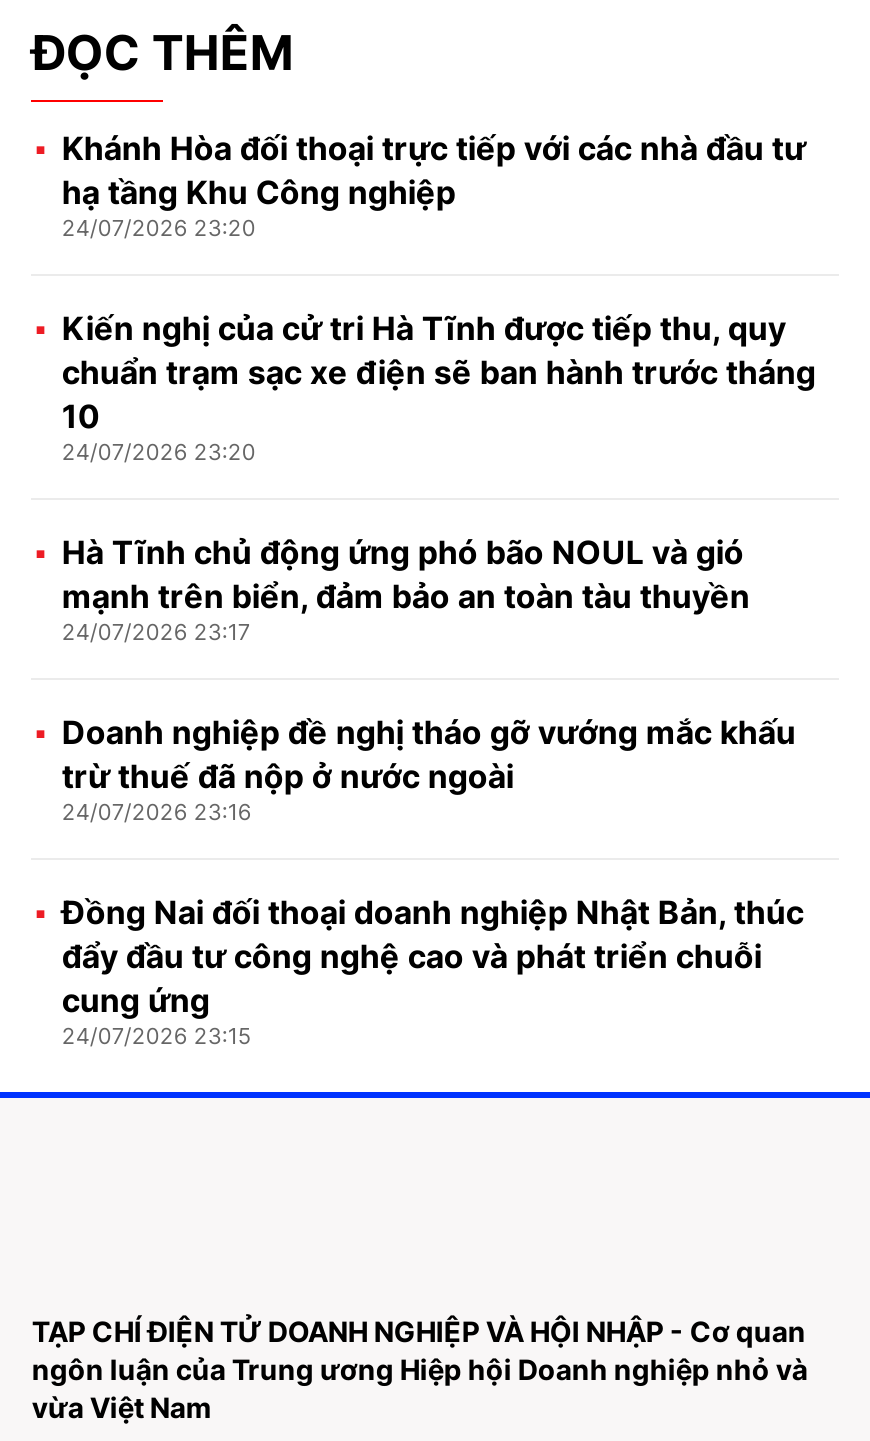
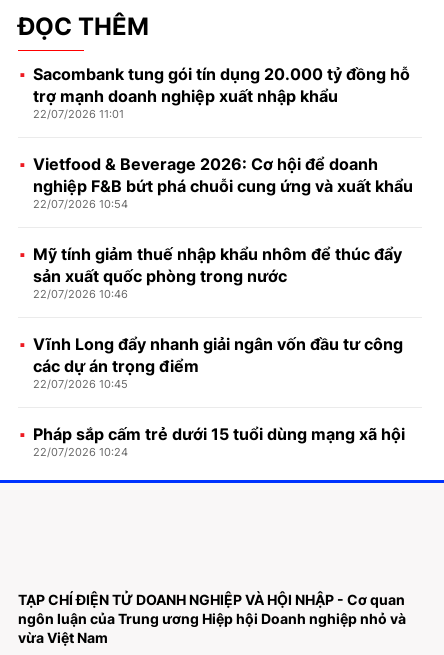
- Khánh Hòa đối thoại trực tiếp với các nhà đầu tư
- hạ tầng Khu Công nghiệp
- 24/07/2026 23:20
+ Sacombank tung gói tín dụng 20.000 tỷ đồng hỗ
+ trợ mạnh doanh nghiệp xuất nhập khẩu
+ 22/07/2026 11:01

- Kiến nghị của cử tri Hà Tĩnh được tiếp thu, quy
- chuẩn trạm sạc xe điện sẽ ban hành trước tháng
- 10
- 24/07/2026 23:20
+ Vietfood & Beverage 2026: Cơ hội để doanh
+ nghiệp F&B bứt phá chuỗi cung ứng và xuất khẩu
+ 22/07/2026 10:54

- Hà Tĩnh chủ động ứng phó bão NOUL và gió
- mạnh trên biển, đảm bảo an toàn tàu thuyền
- 24/07/2026 23:17
+ Mỹ tính giảm thuế nhập khẩu nhôm để thúc đẩy
+ sản xuất quốc phòng trong nước
+ 22/07/2026 10:46

- Doanh nghiệp đề nghị tháo gỡ vướng mắc khấu
- trừ thuế đã nộp ở nước ngoài
- 24/07/2026 23:16
+ Vĩnh Long đẩy nhanh giải ngân vốn đầu tư công
+ các dự án trọng điểm
+ 22/07/2026 10:45

- Đồng Nai đối thoại doanh nghiệp Nhật Bản, thúc
- đẩy đầu tư công nghệ cao và phát triển chuỗi
- cung ứng
- 24/07/2026 23:15
+ Pháp sắp cấm trẻ dưới 15 tuổi dùng mạng xã hội
+ 22/07/2026 10:24
